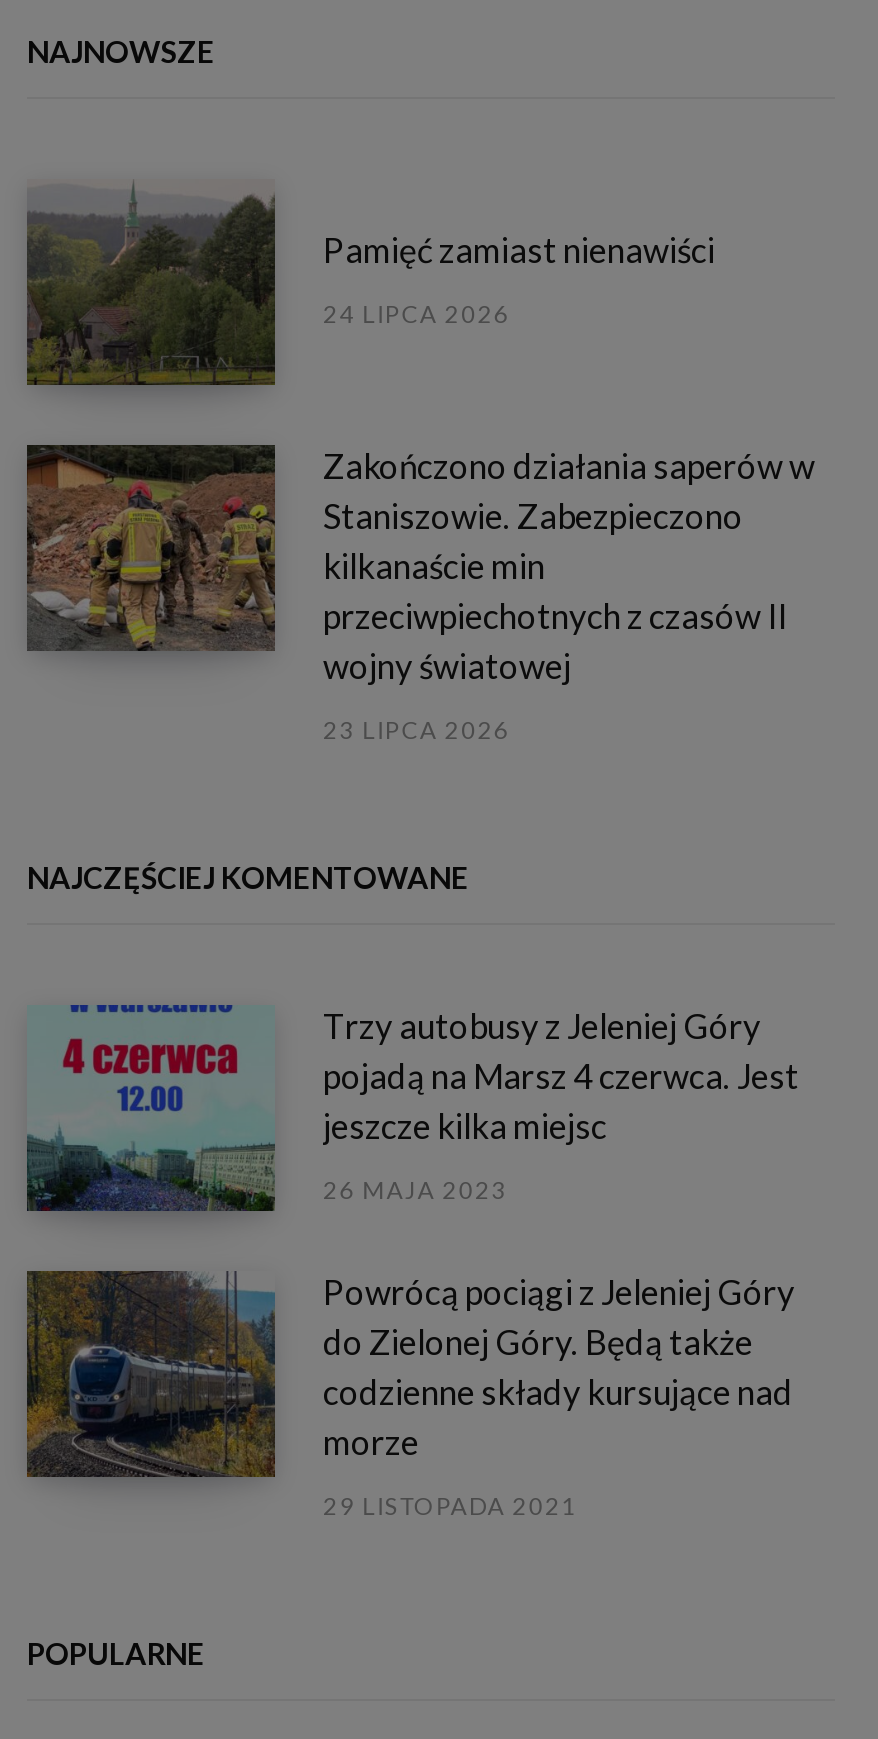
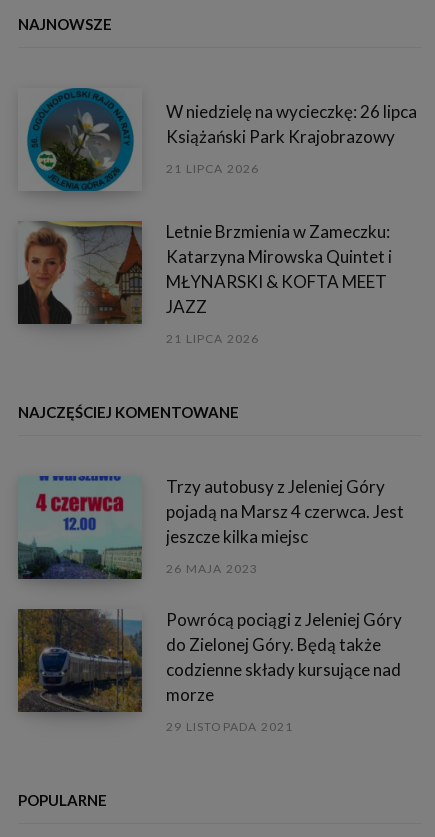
- [image]
- Pamięć zamiast nienawiści
+ [image]
+ W niedzielę na wycieczkę: 26 lipca
+ Książański Park Krajobrazowy

- 24 LIPCA 2026
+ 21 LIPCA 2026

- [image]
- Zakończono działania saperów w
- Staniszowie. Zabezpieczono
- kilkanaście min
- przeciwpiechotnych z czasów II
- wojny światowej
+ [image]
+ Letnie Brzmienia w Zameczku:
+ Katarzyna Mirowska Quintet i
+ MŁYNARSKI & KOFTA MEET
+ JAZZ

- 23 LIPCA 2026
+ 21 LIPCA 2026
